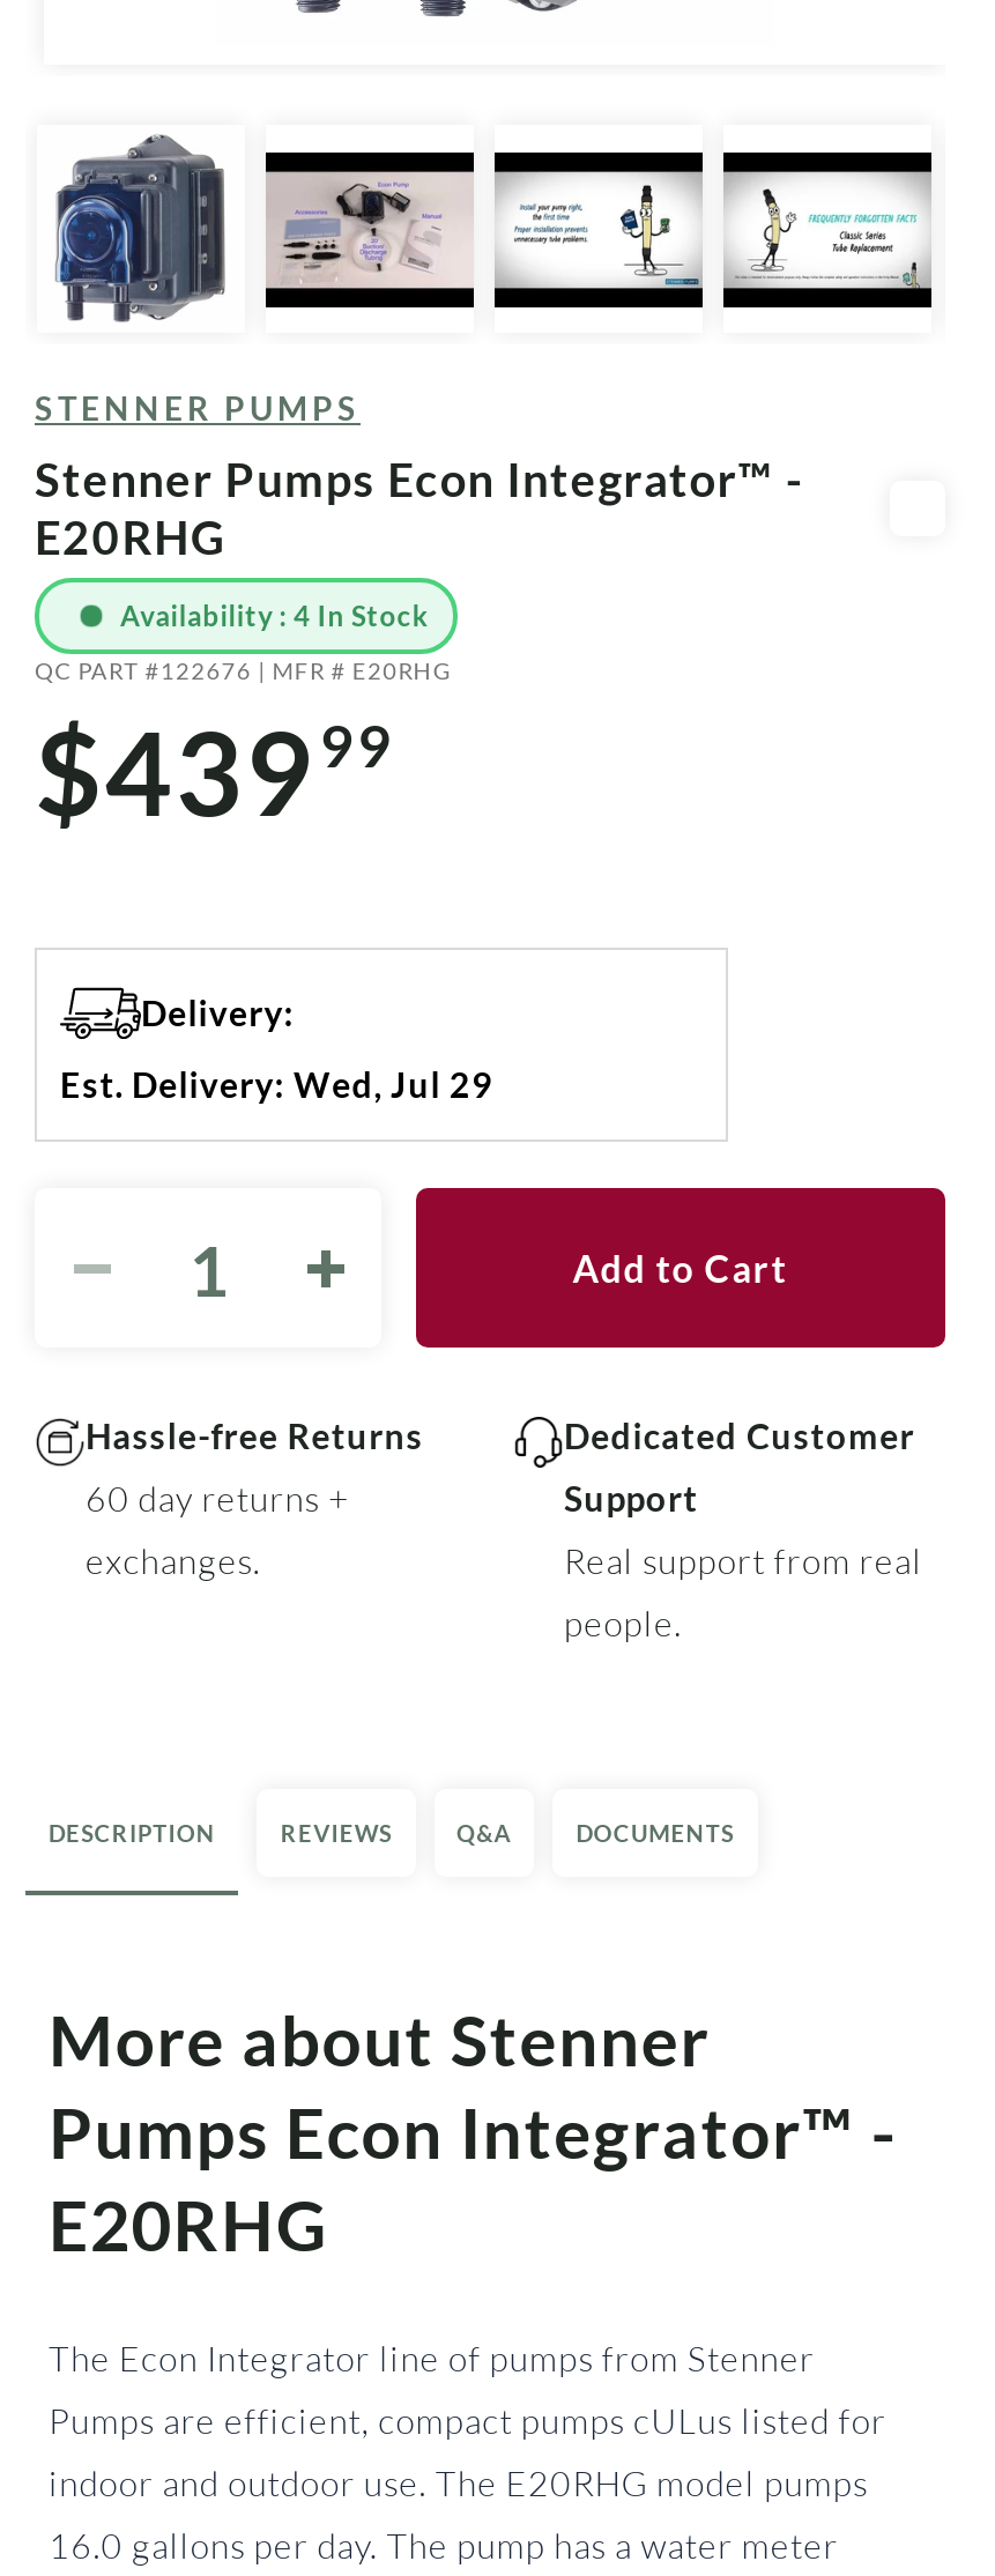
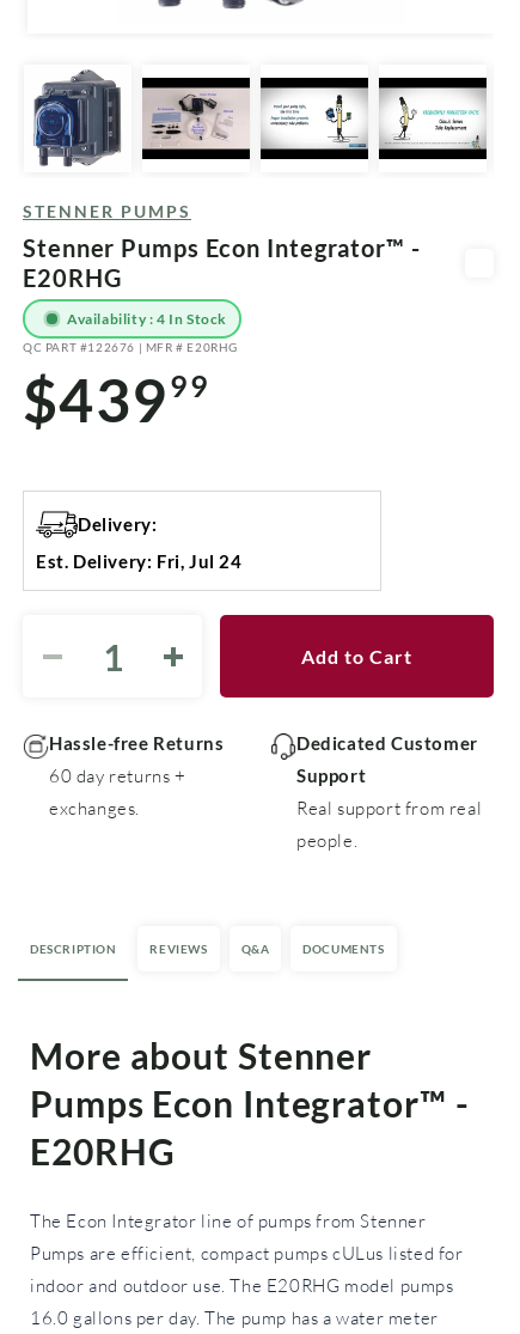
- Est. Delivery: Wed, Jul 29
+ Est. Delivery: Fri, Jul 24
